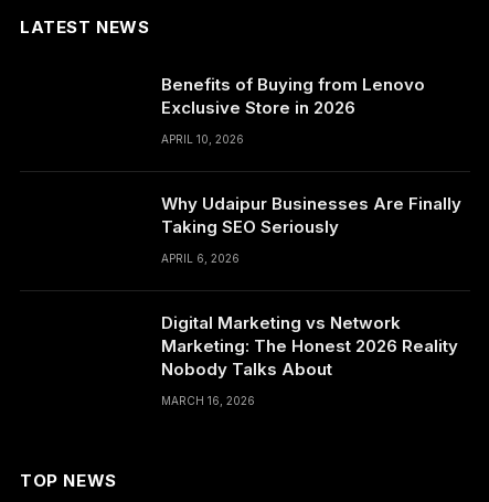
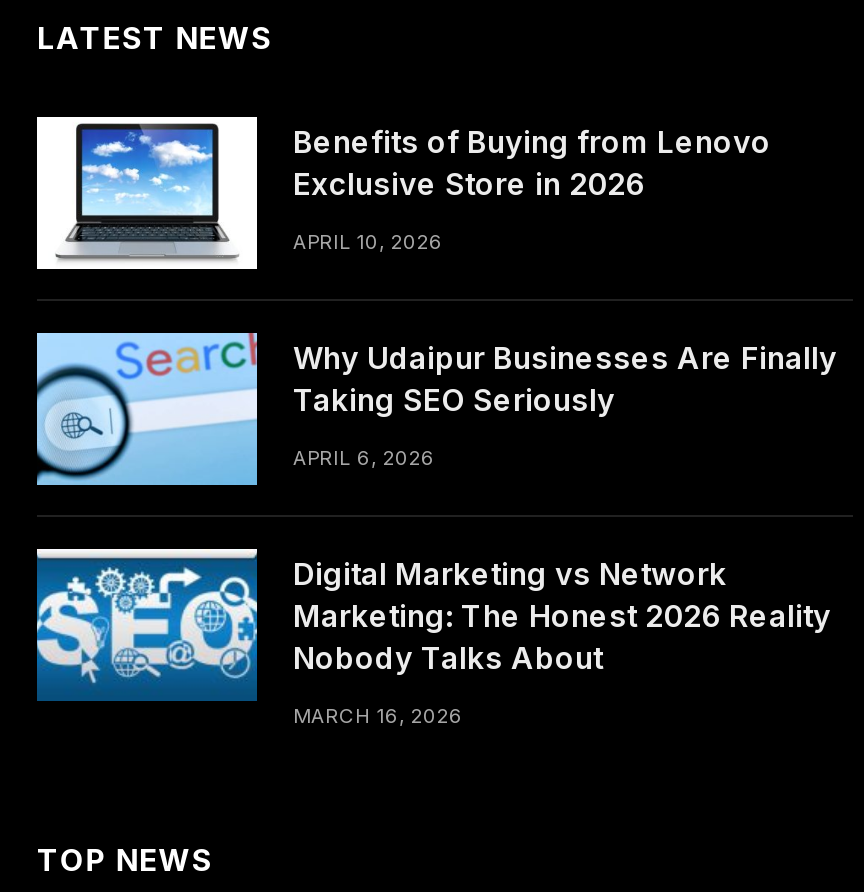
+ [image]

+ [image]

+ [image]
